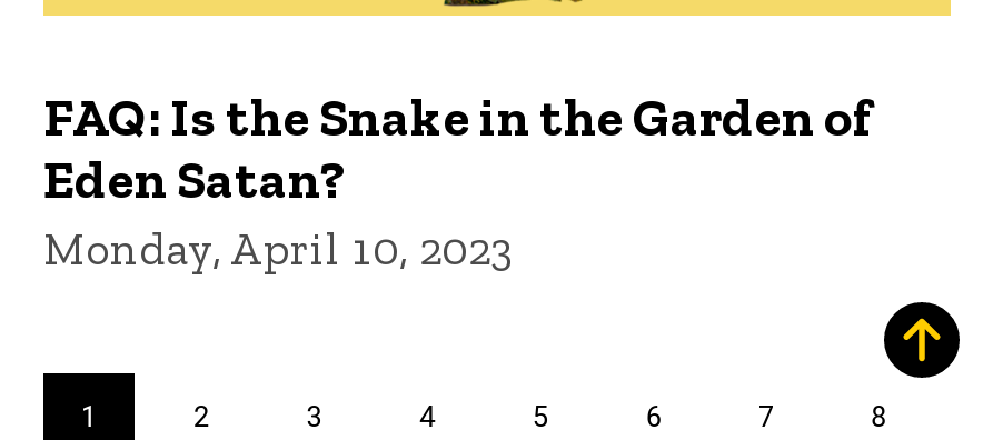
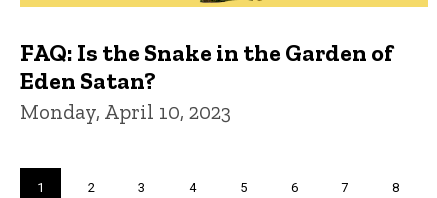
- [image]
